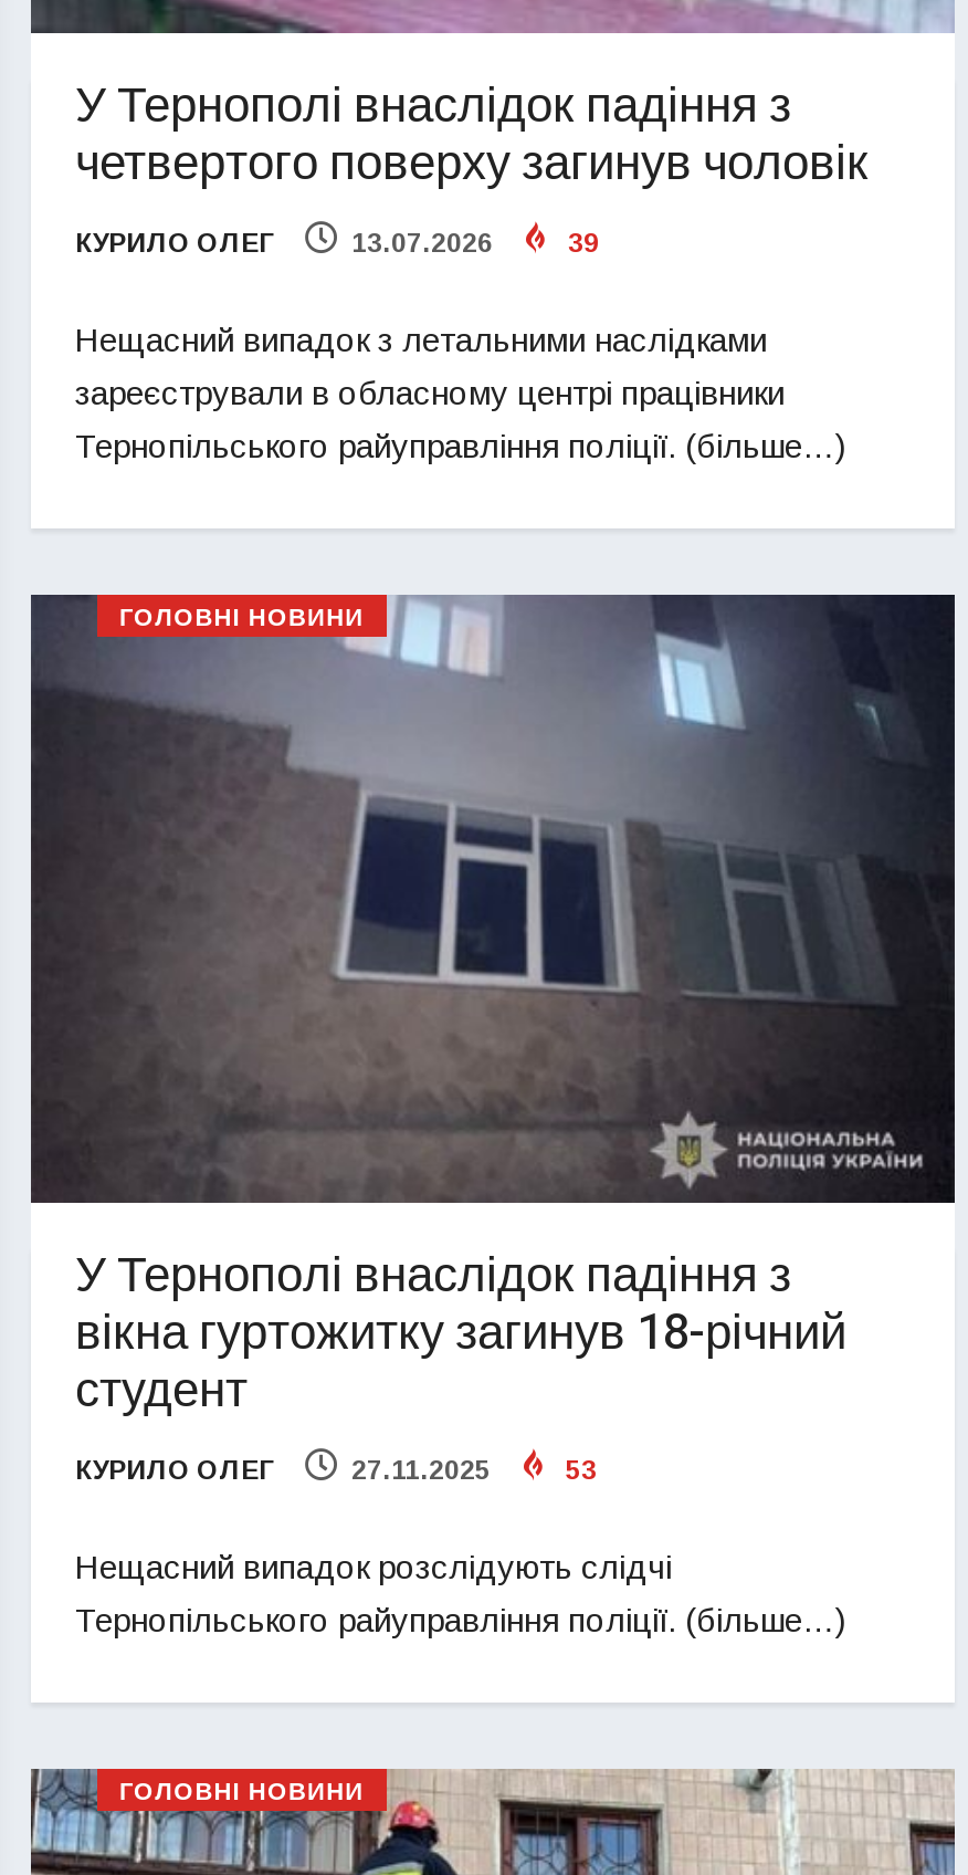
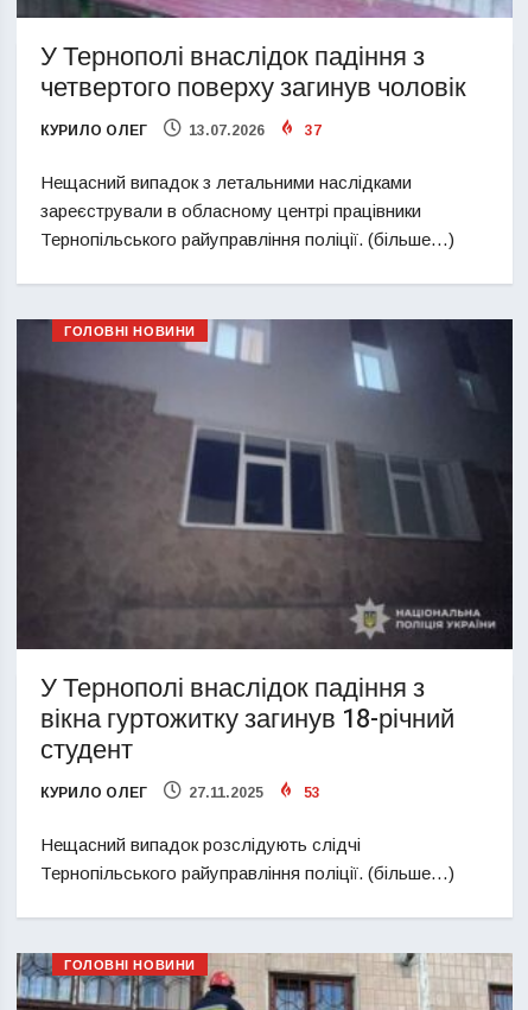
- 39
+ 37
